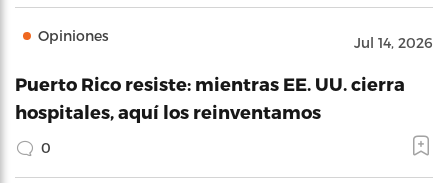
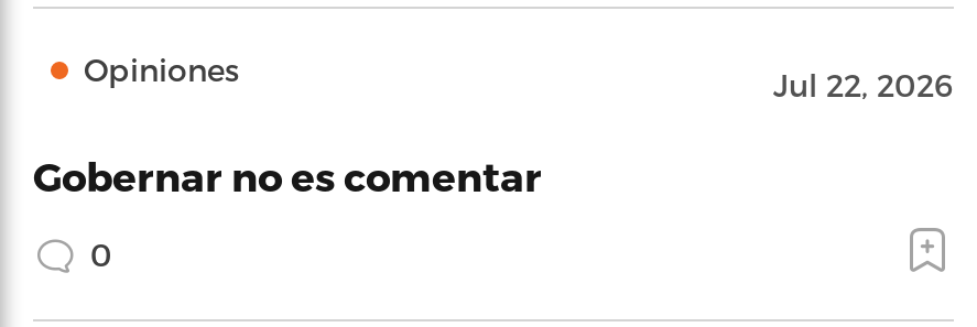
- Jul 14, 2026
+ Jul 22, 2026

- Puerto Rico resiste: mientras EE. UU. cierra
- hospitales, aquí los reinventamos
+ Gobernar no es comentar
